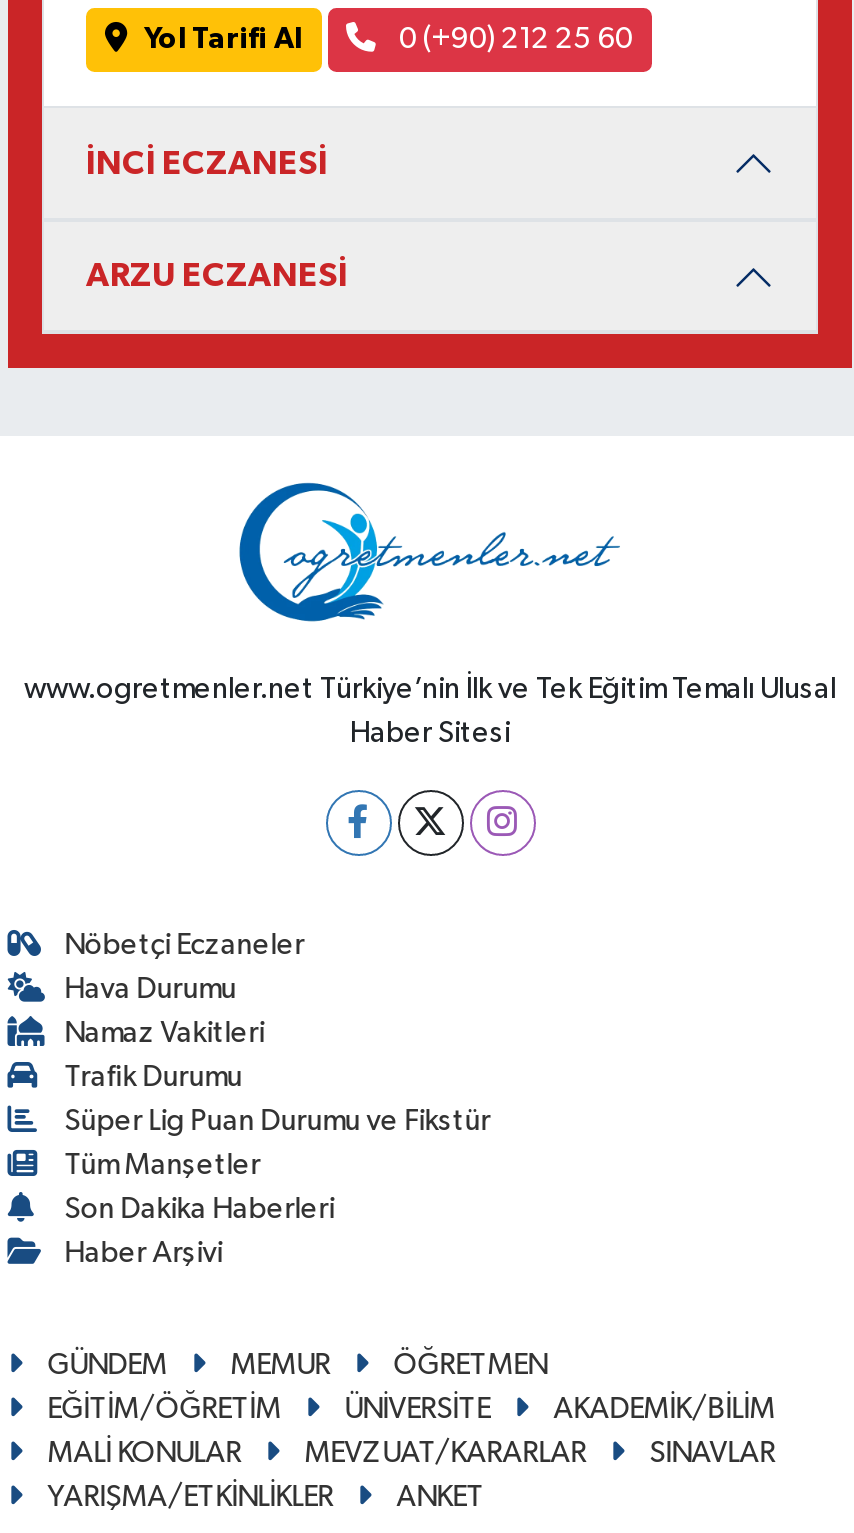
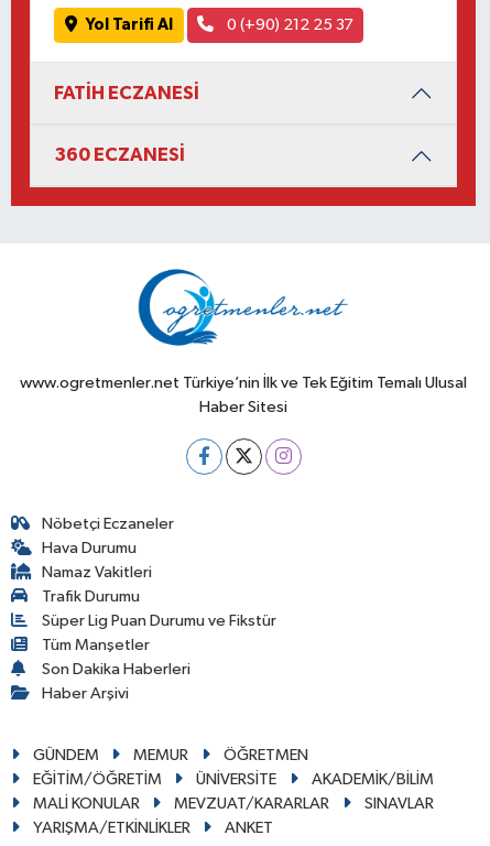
- 0 (+90) 212 25 60
+ 0 (+90) 212 25 37

- İNCİ ECZANESİ
+ FATİH ECZANESİ

- ARZU ECZANESİ
+ 360 ECZANESİ
